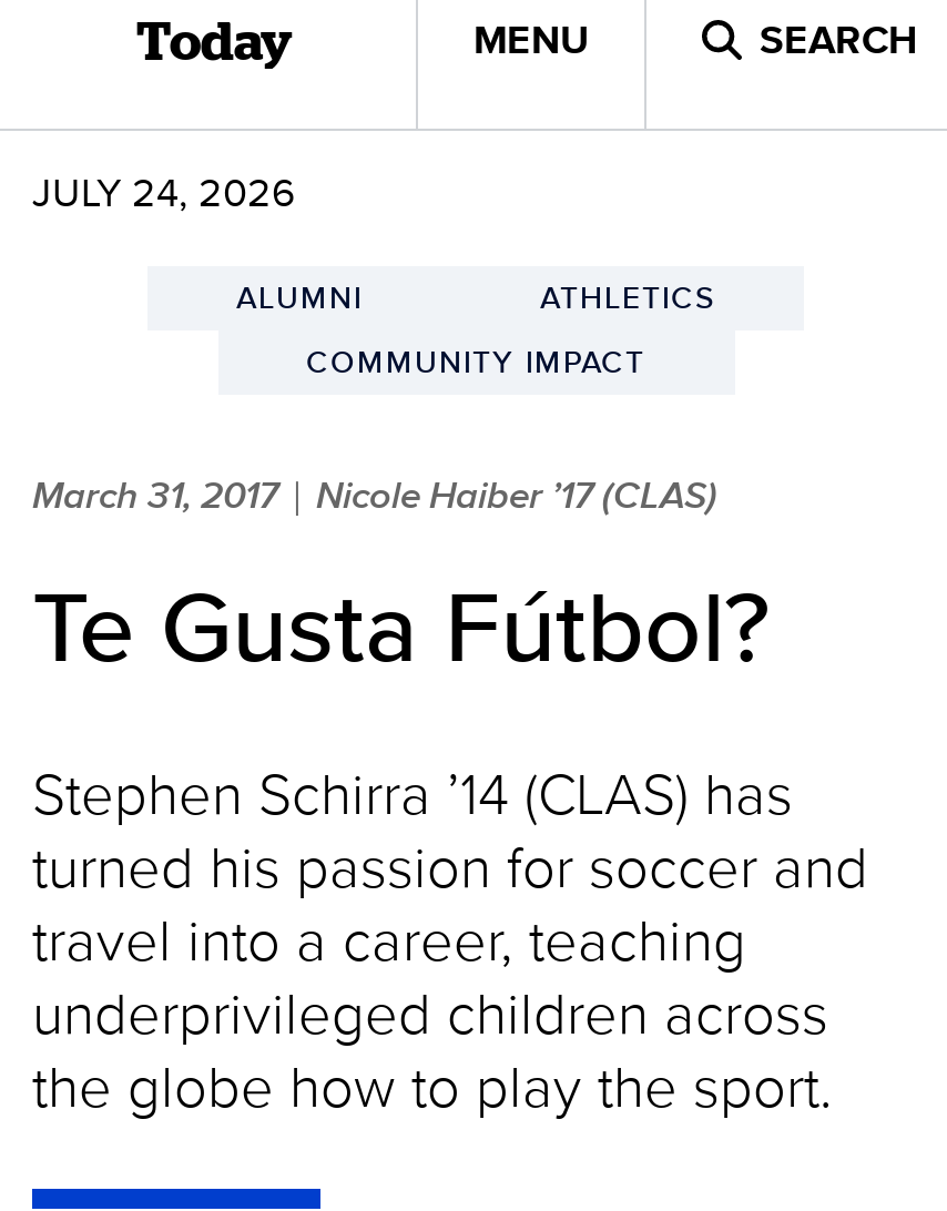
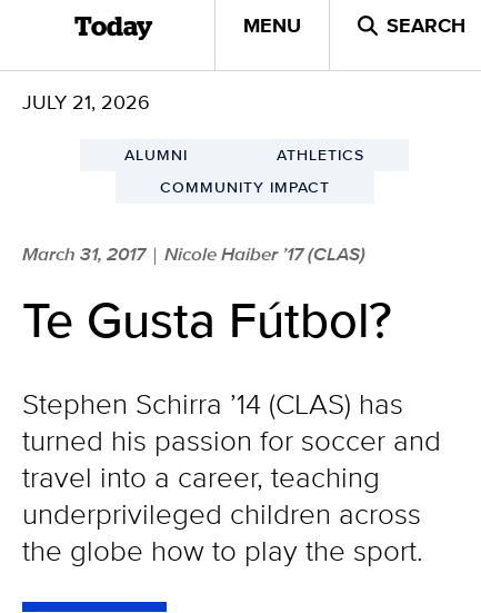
- JULY 24, 2026
+ JULY 21, 2026
